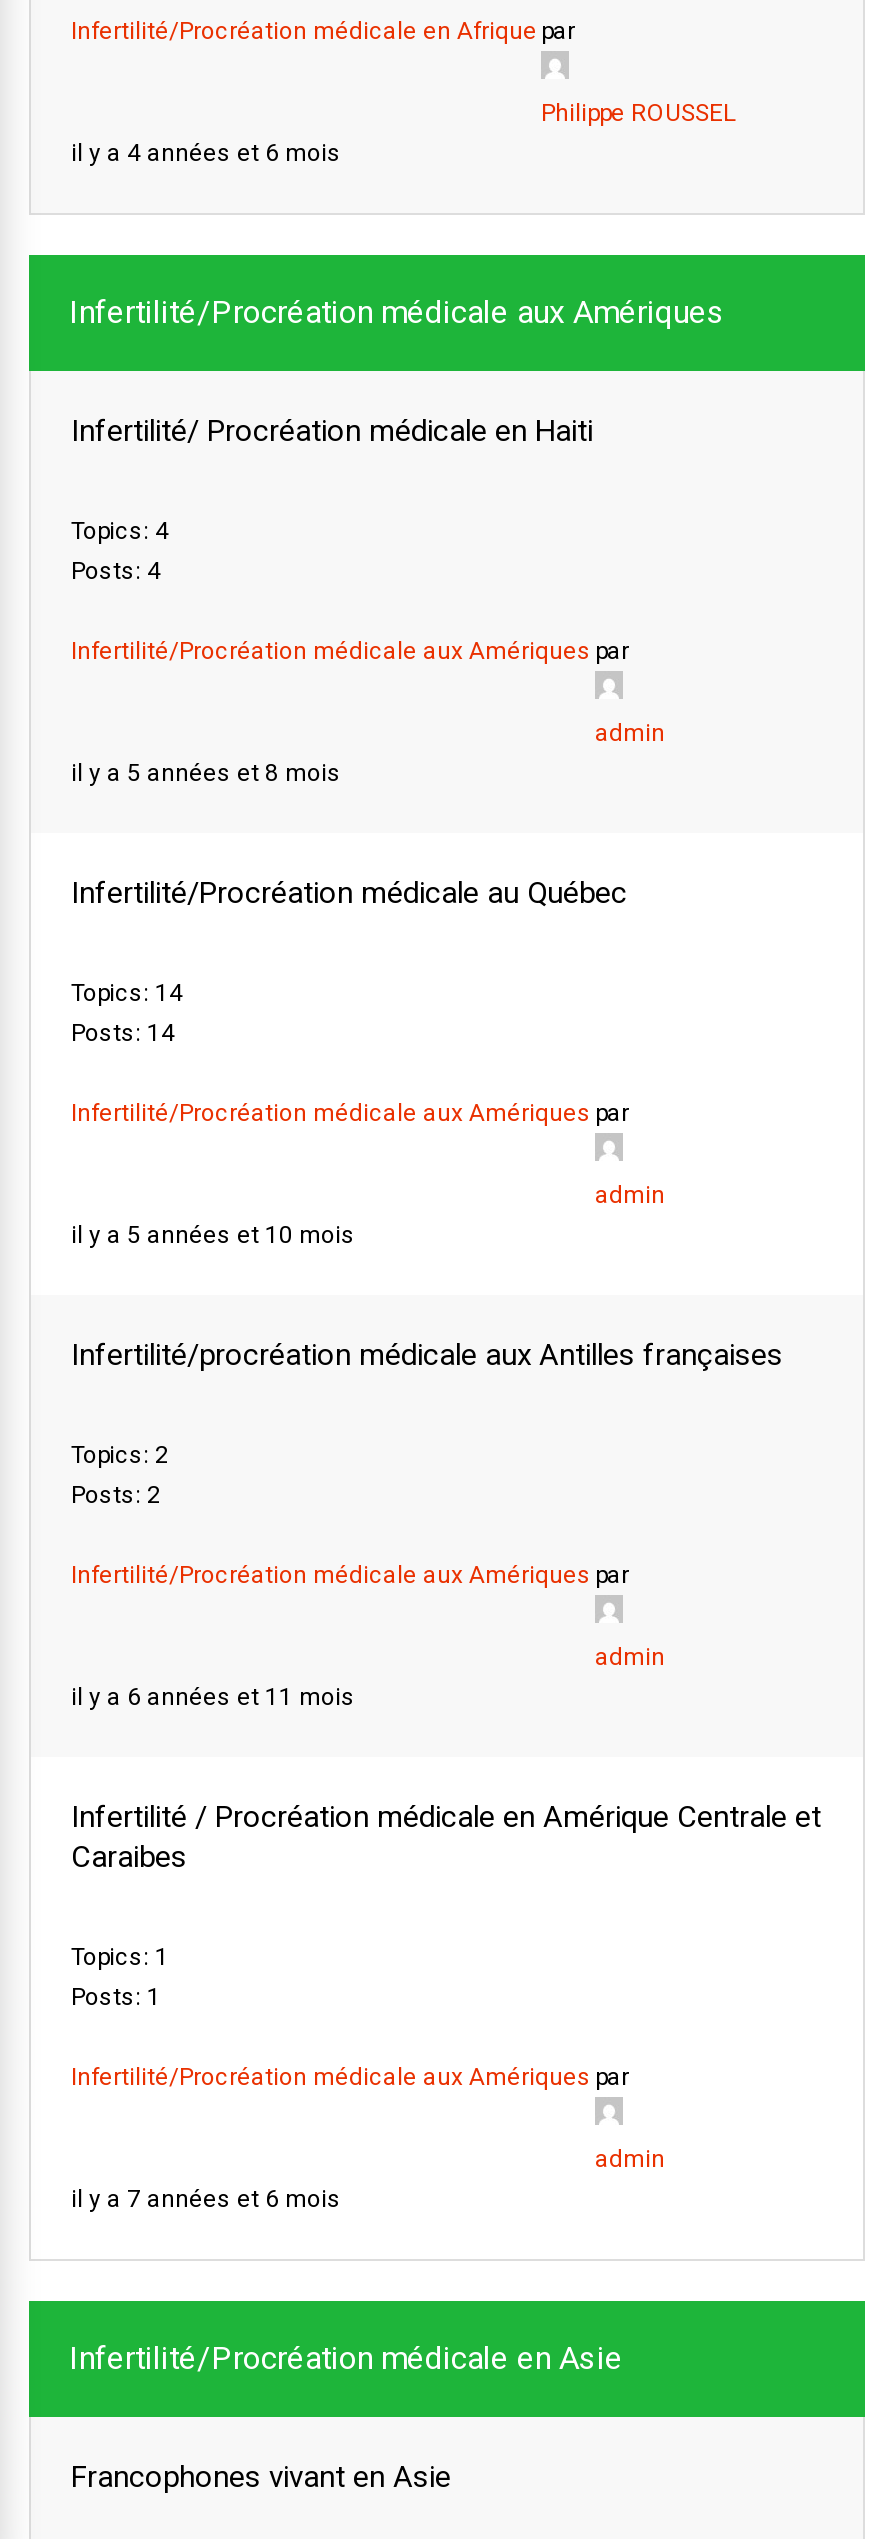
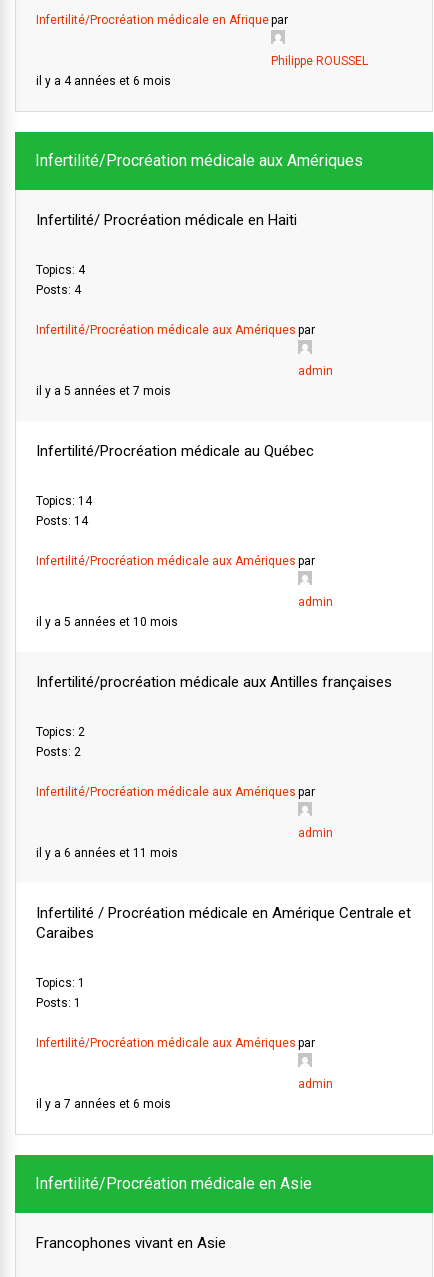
- il y a 5 années et 8 mois
+ il y a 5 années et 7 mois
